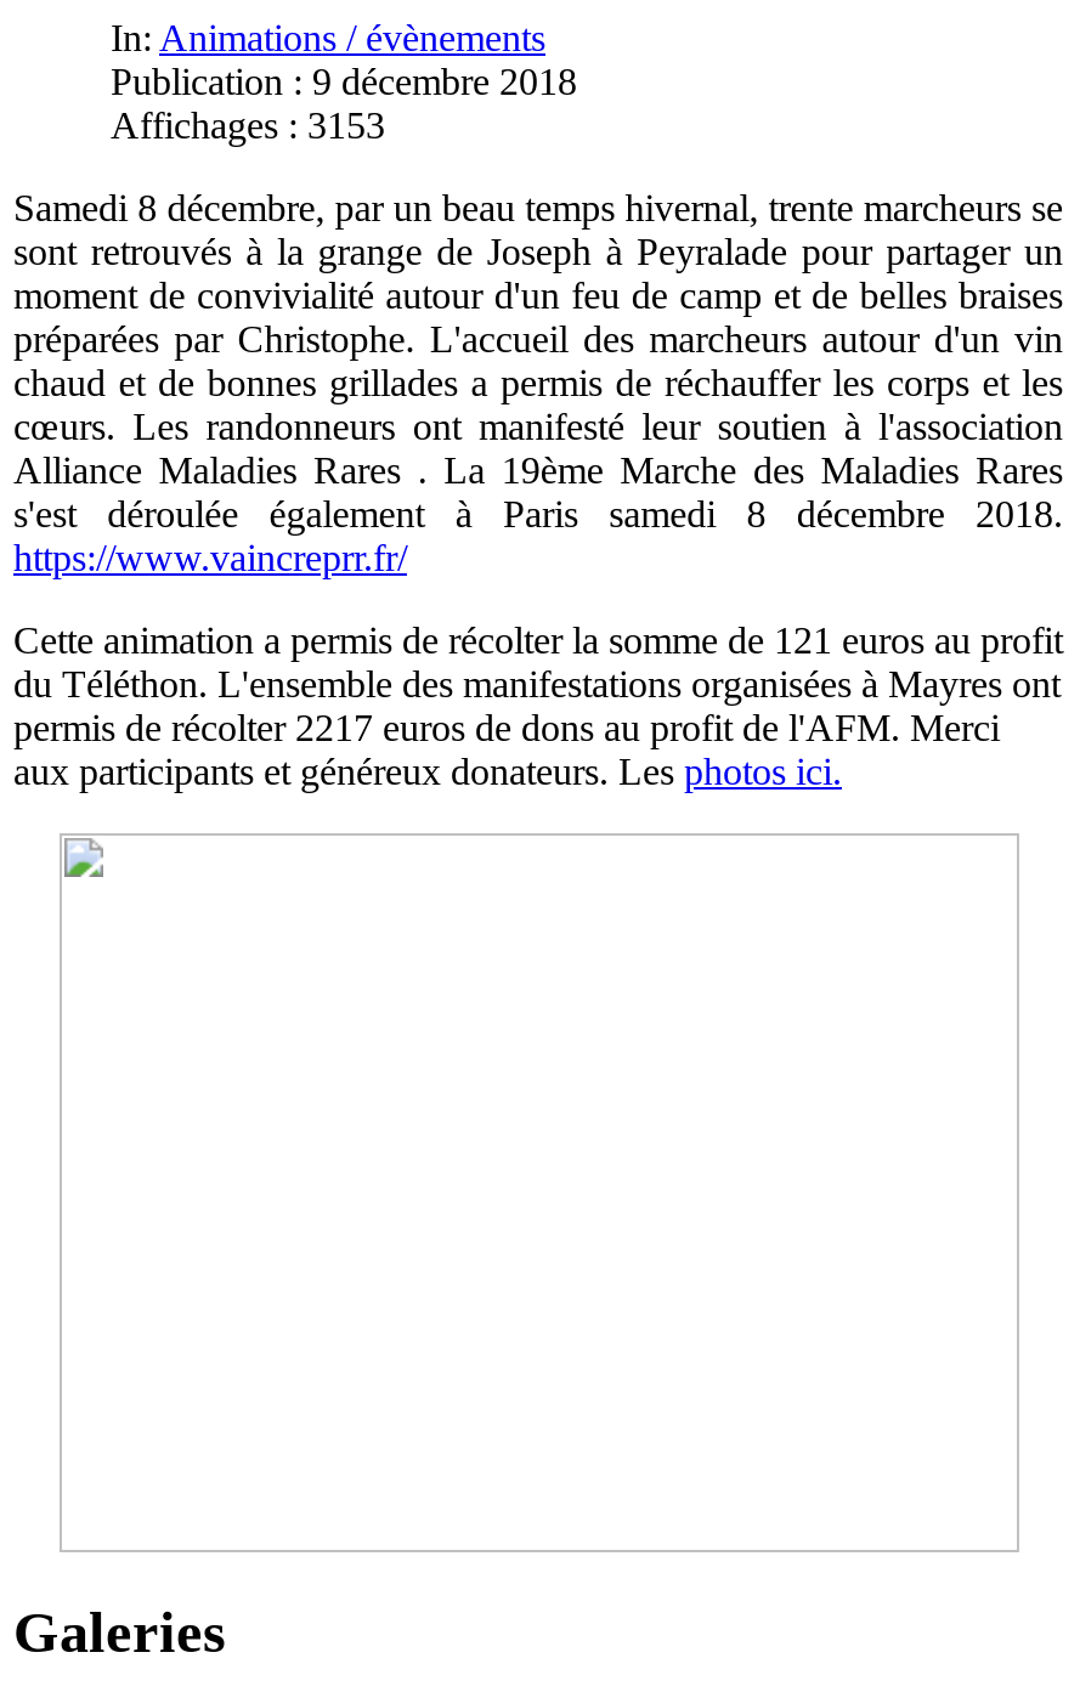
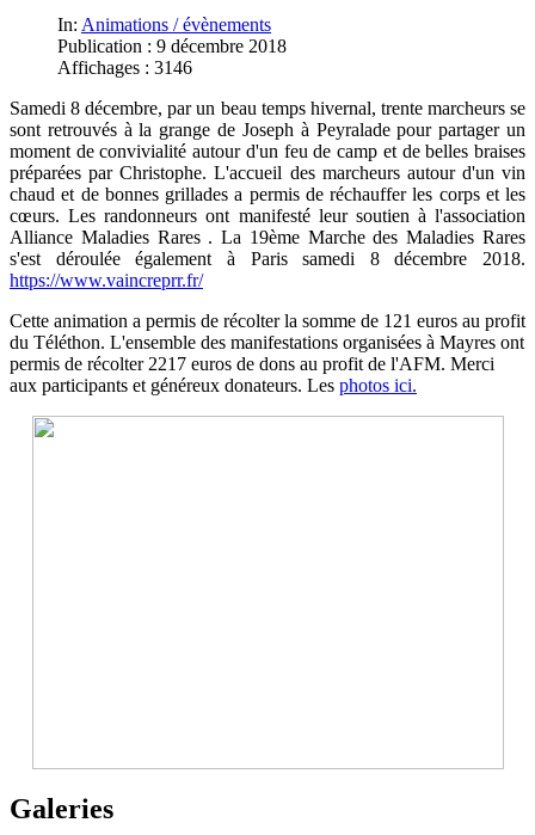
- Affichages : 3153
+ Affichages : 3146
